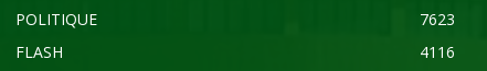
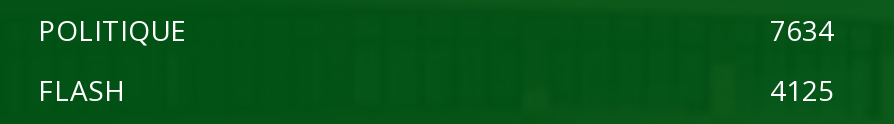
- 7623
+ 7634

- 4116
+ 4125
